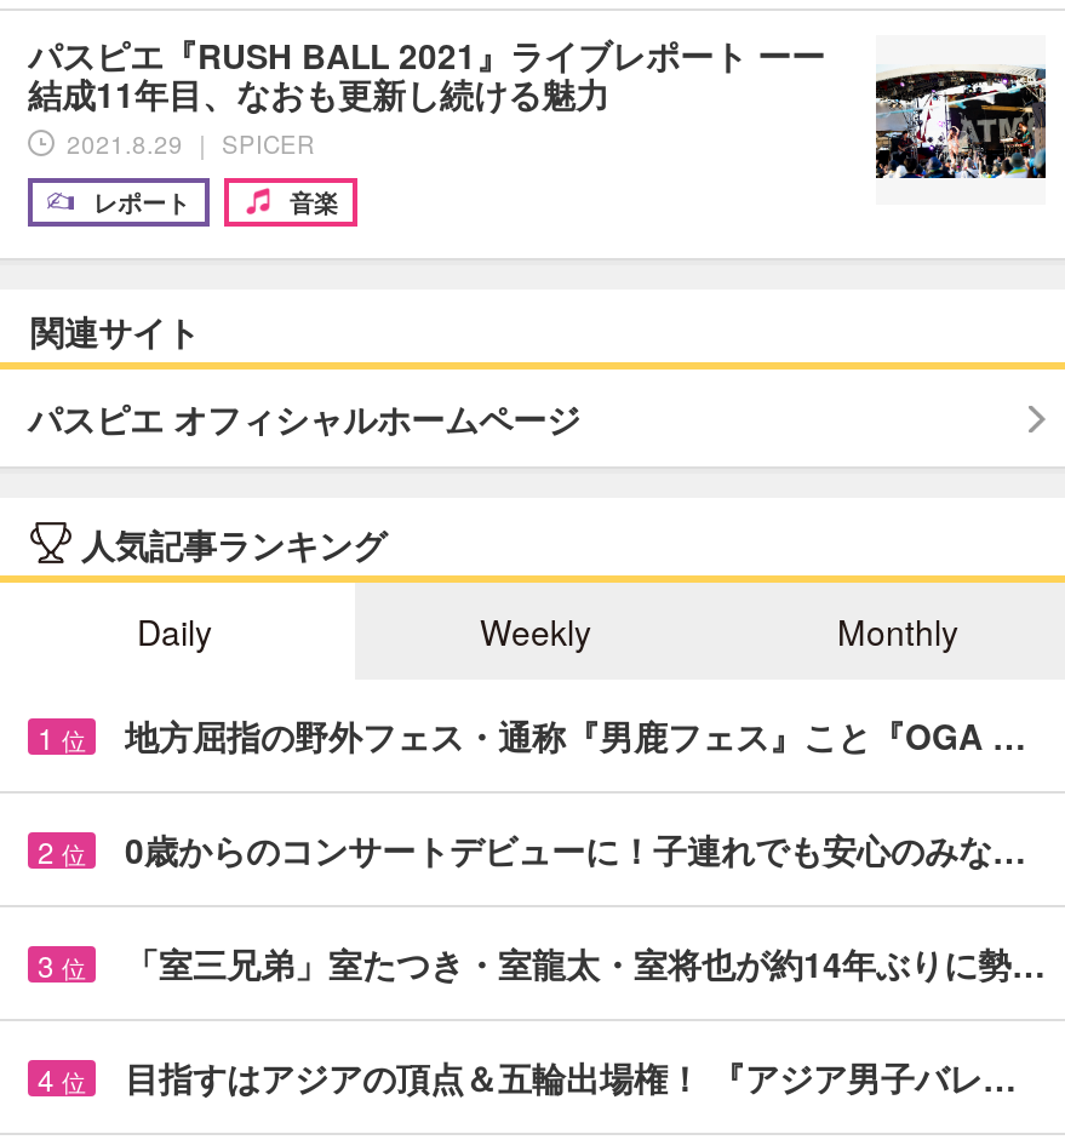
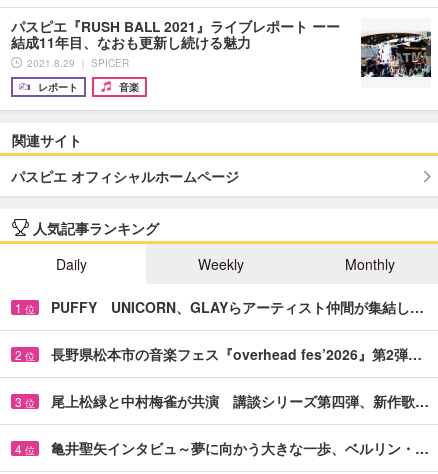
- 地方屈指の野外フェス・通称『男鹿フェス』こと『OGA …
+ PUFFY UNICORN、GLAYらアーティスト仲間が集結し…

- 0歳からのコンサートデビューに！子連れでも安心のみな…
+ 長野県松本市の音楽フェス『overhead fes’2026』第2弾…

- 「室三兄弟」室たつき・室龍太・室将也が約14年ぶりに勢…
+ 尾上松緑と中村梅雀が共演 講談シリーズ第四弾、新作歌…

- 目指すはアジアの頂点＆五輪出場権！ 『アジア男子バレ…
+ 亀井聖矢インタビュ～夢に向かう大きな一歩、ベルリン・…
